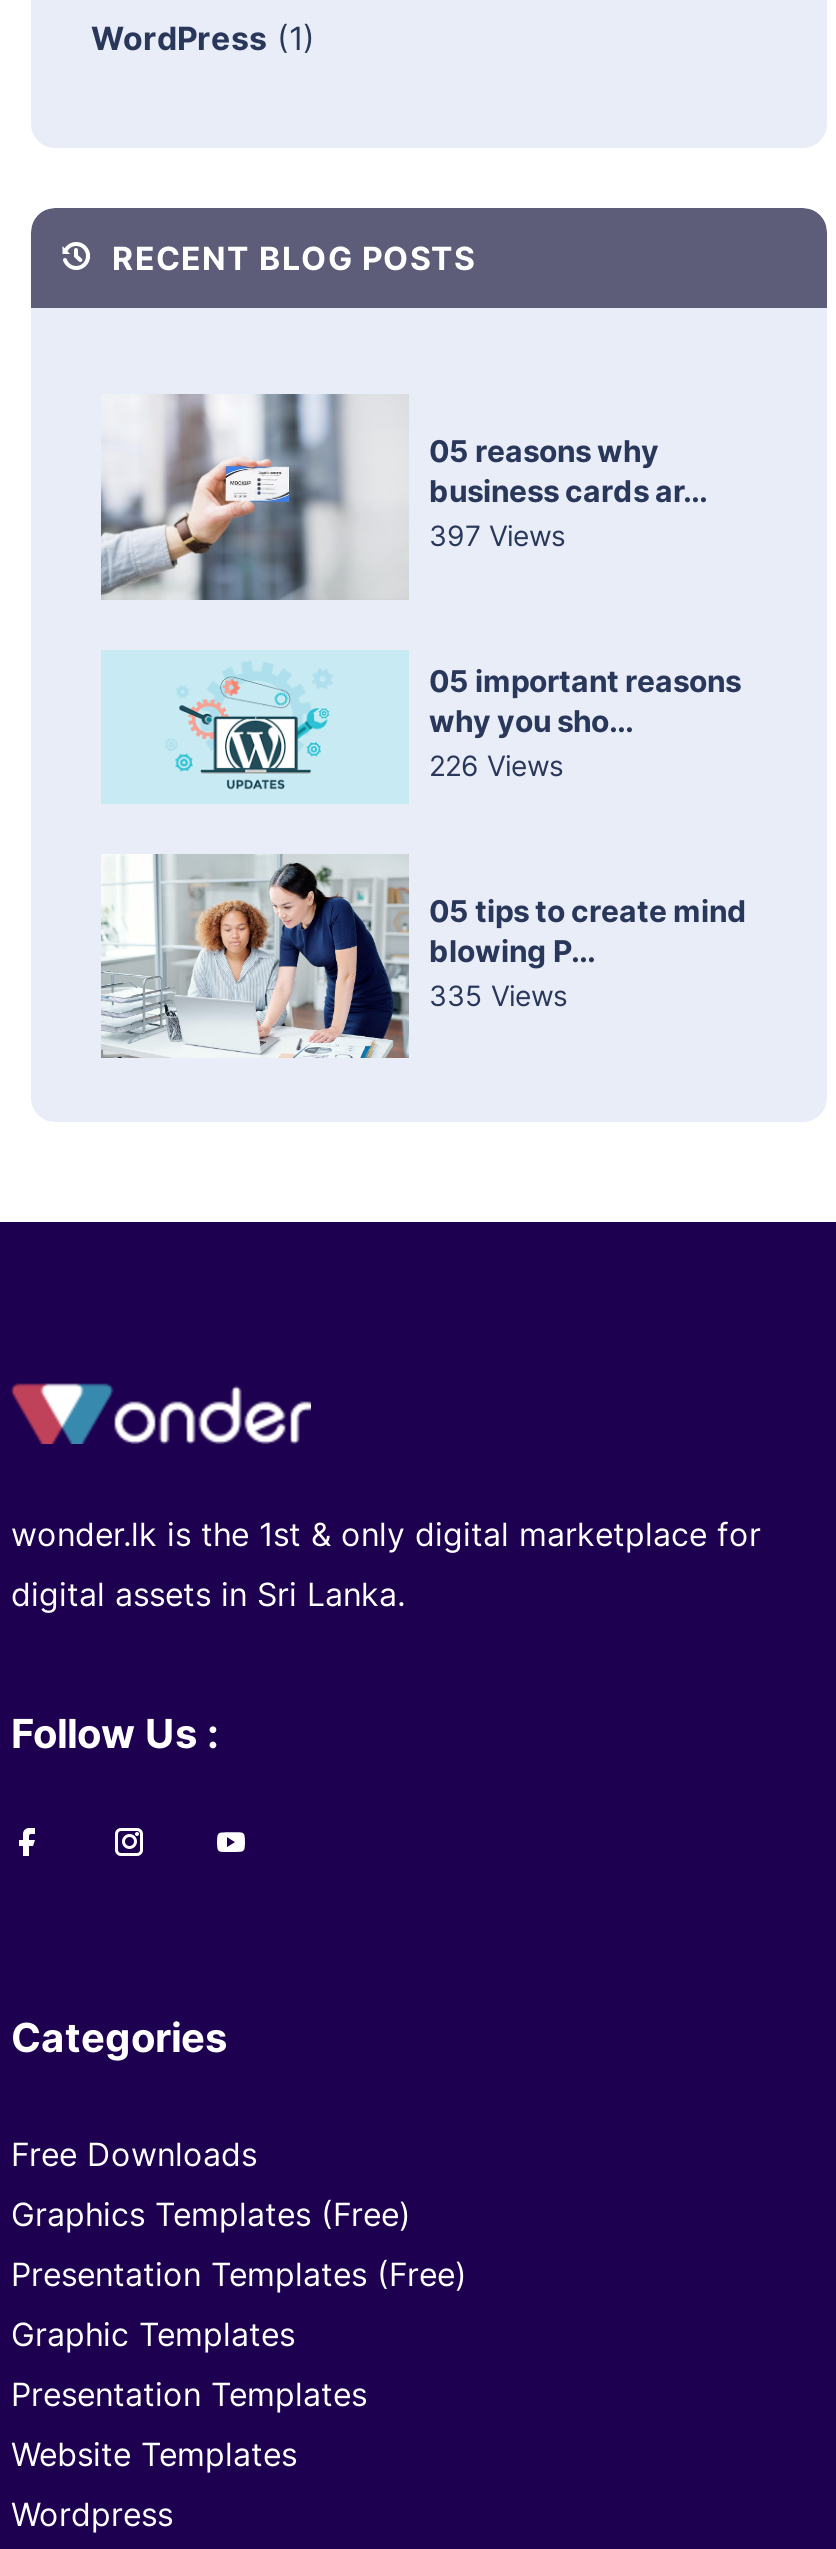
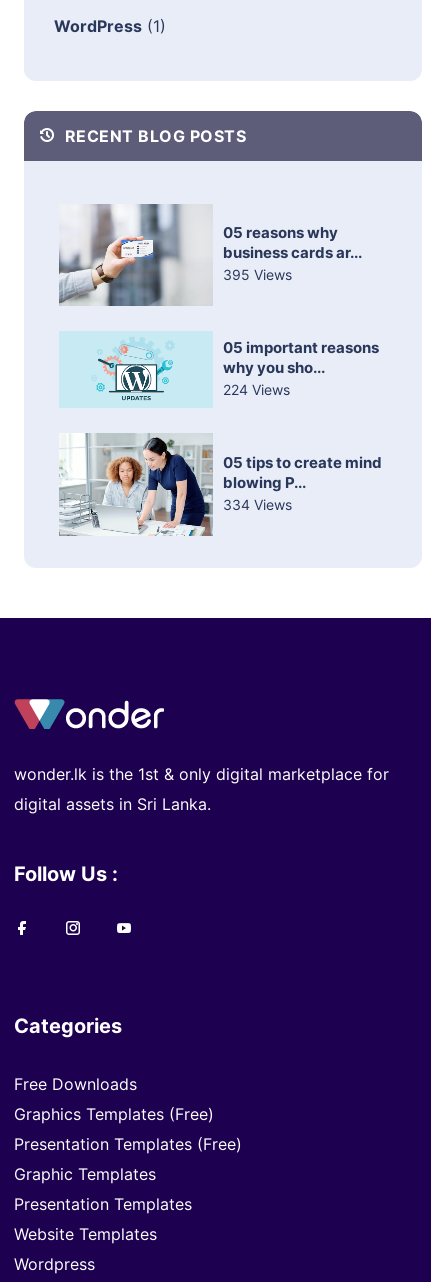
- 397 Views
+ 395 Views

- 226 Views
+ 224 Views

- 335 Views
+ 334 Views
